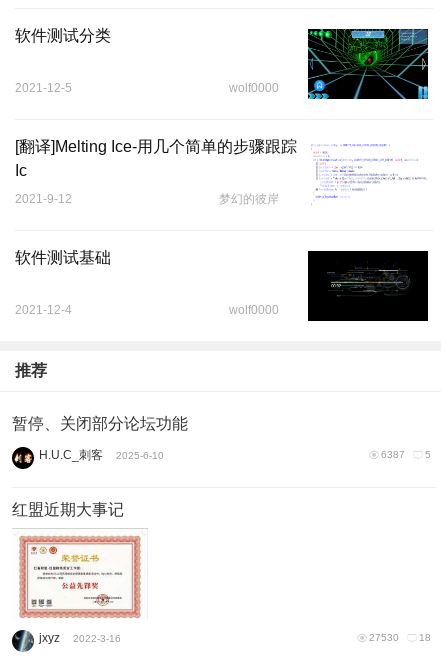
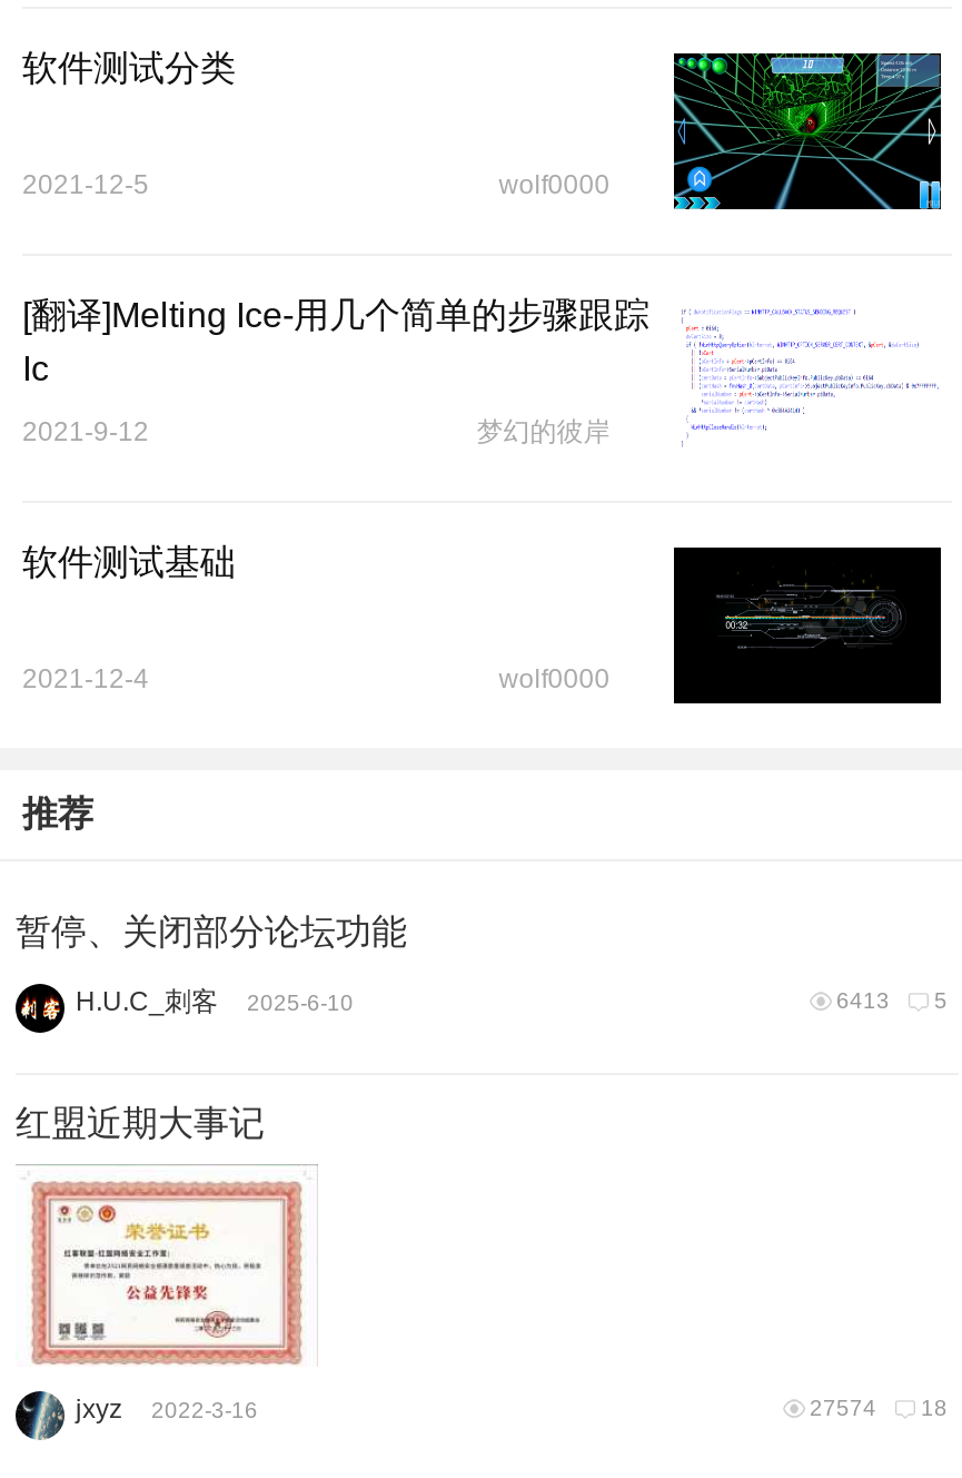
- 6387 5
+ 6413 5

- 27530 18
+ 27574 18
